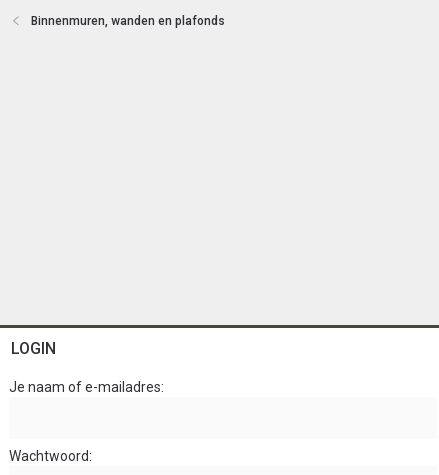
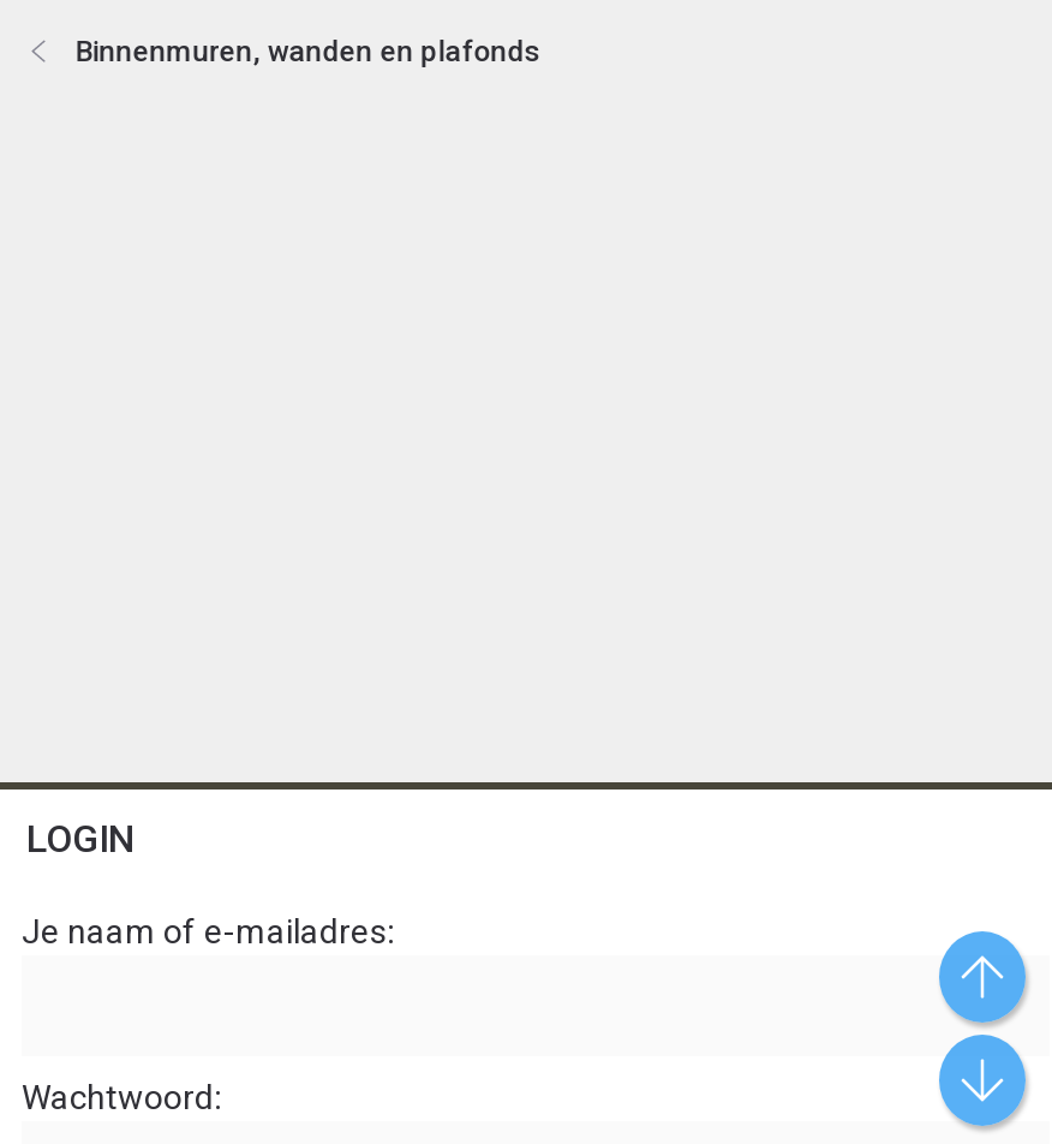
+ [image]
